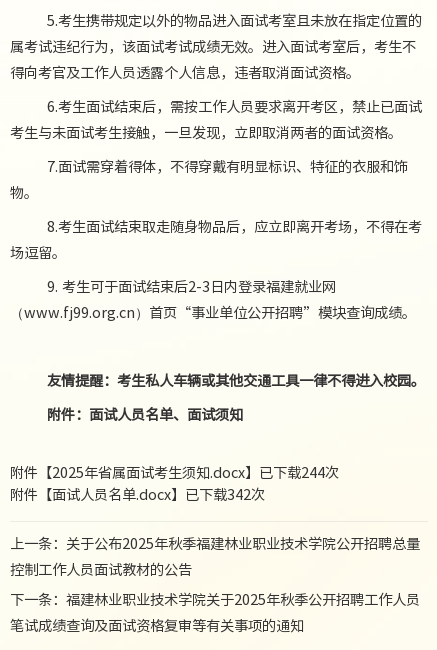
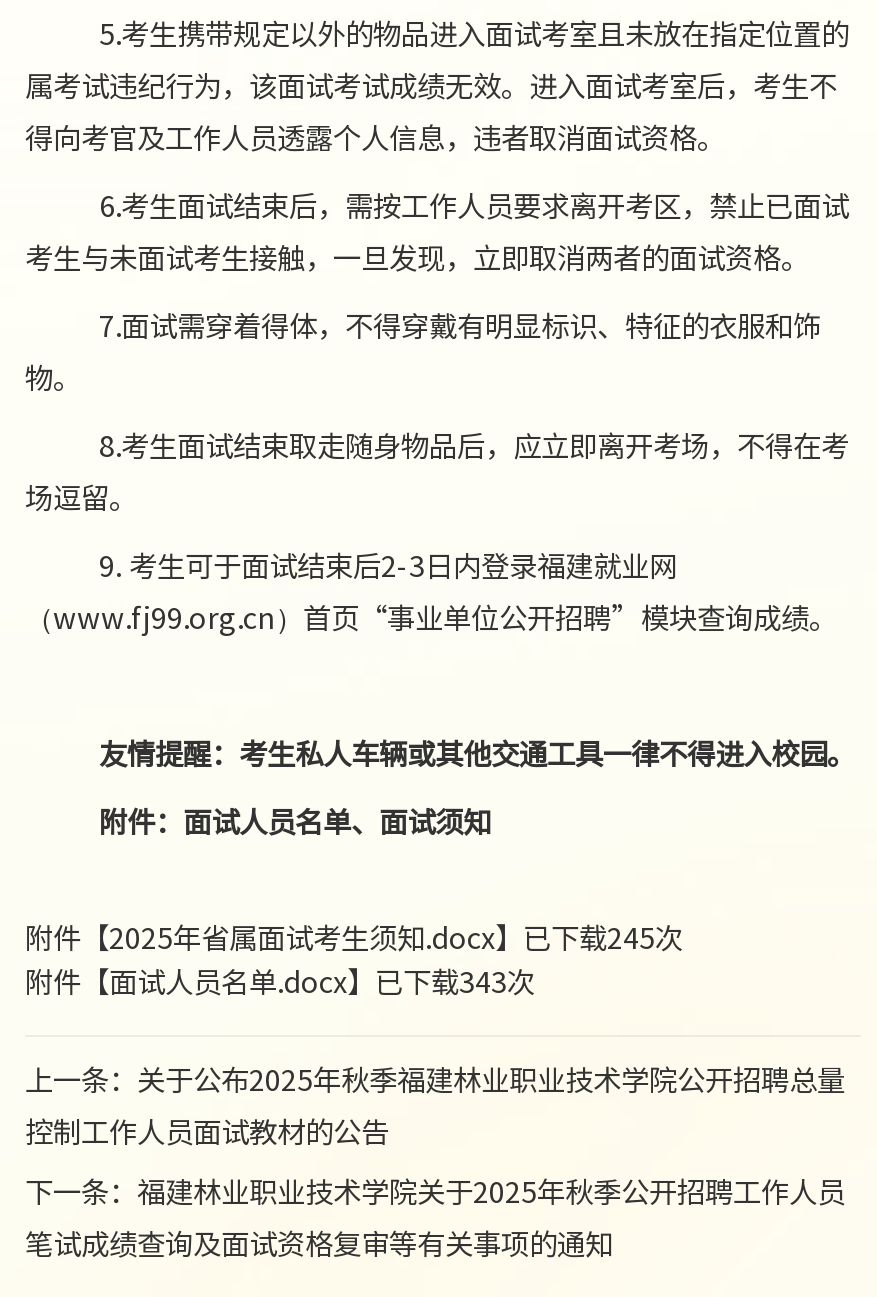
- 附件【2025年省属面试考生须知.docx】已下载244次
+ 附件【2025年省属面试考生须知.docx】已下载245次

- 附件【面试人员名单.docx】已下载342次
+ 附件【面试人员名单.docx】已下载343次
